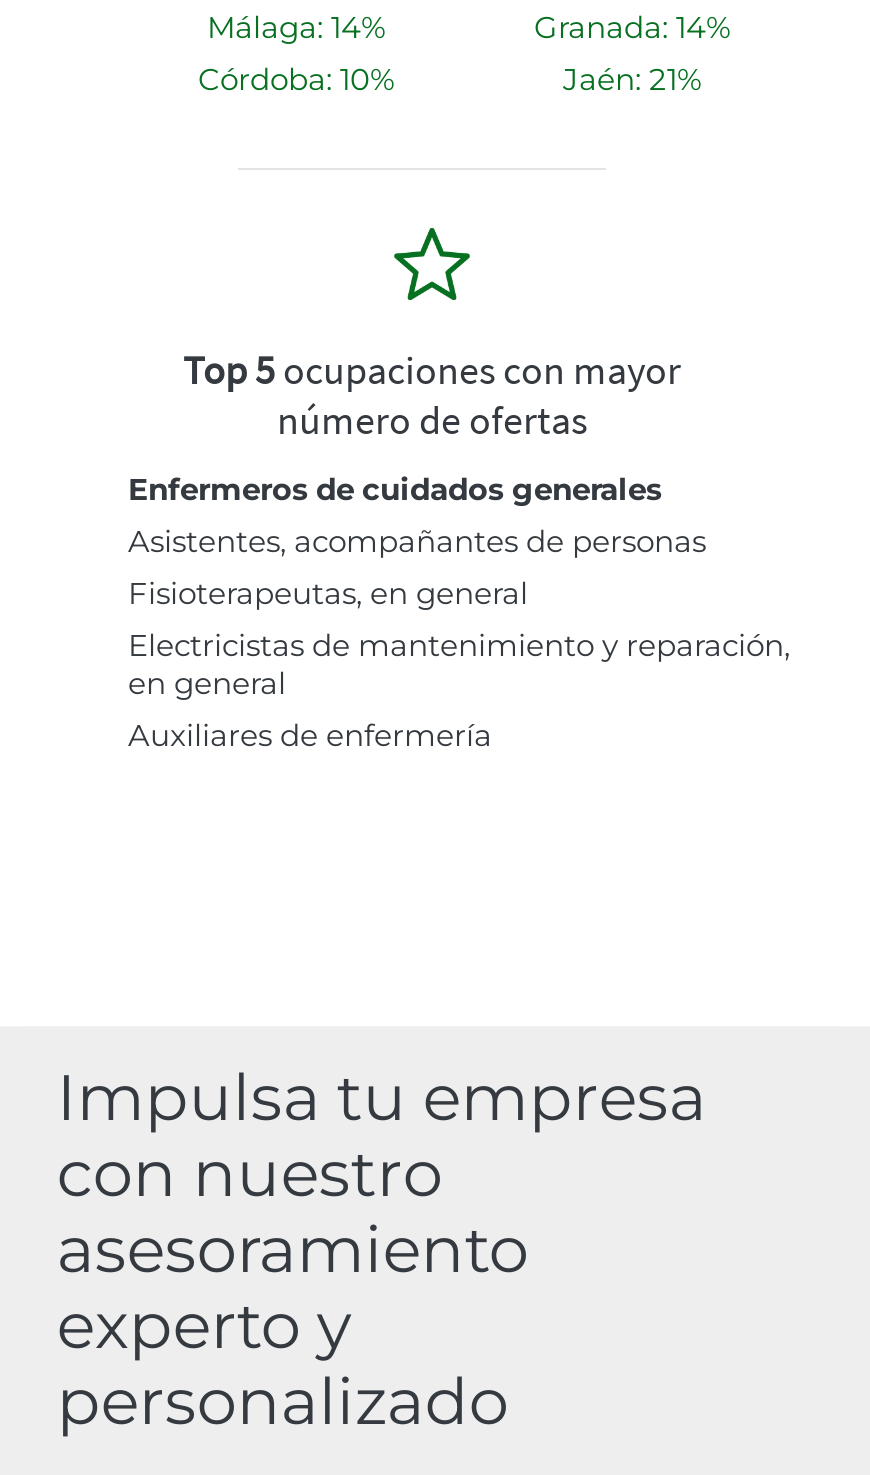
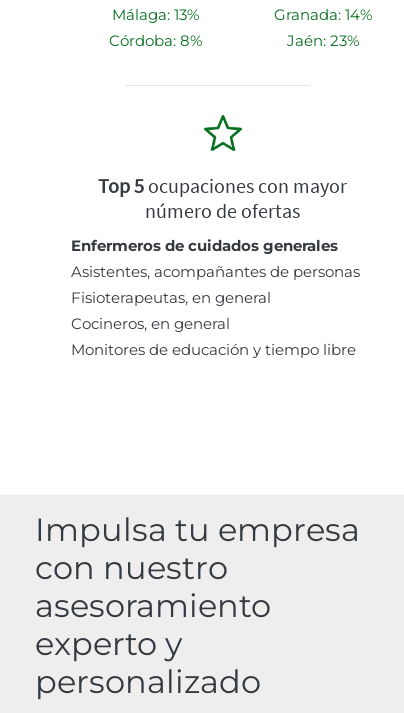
- Málaga: 14%
+ Málaga: 13%

- Córdoba: 10%
+ Córdoba: 8%

- Jaén: 21%
+ Jaén: 23%

- Electricistas de mantenimiento y reparación,
- en general
- Auxiliares de enfermería
+ Cocineros, en general
+ Monitores de educación y tiempo libre
